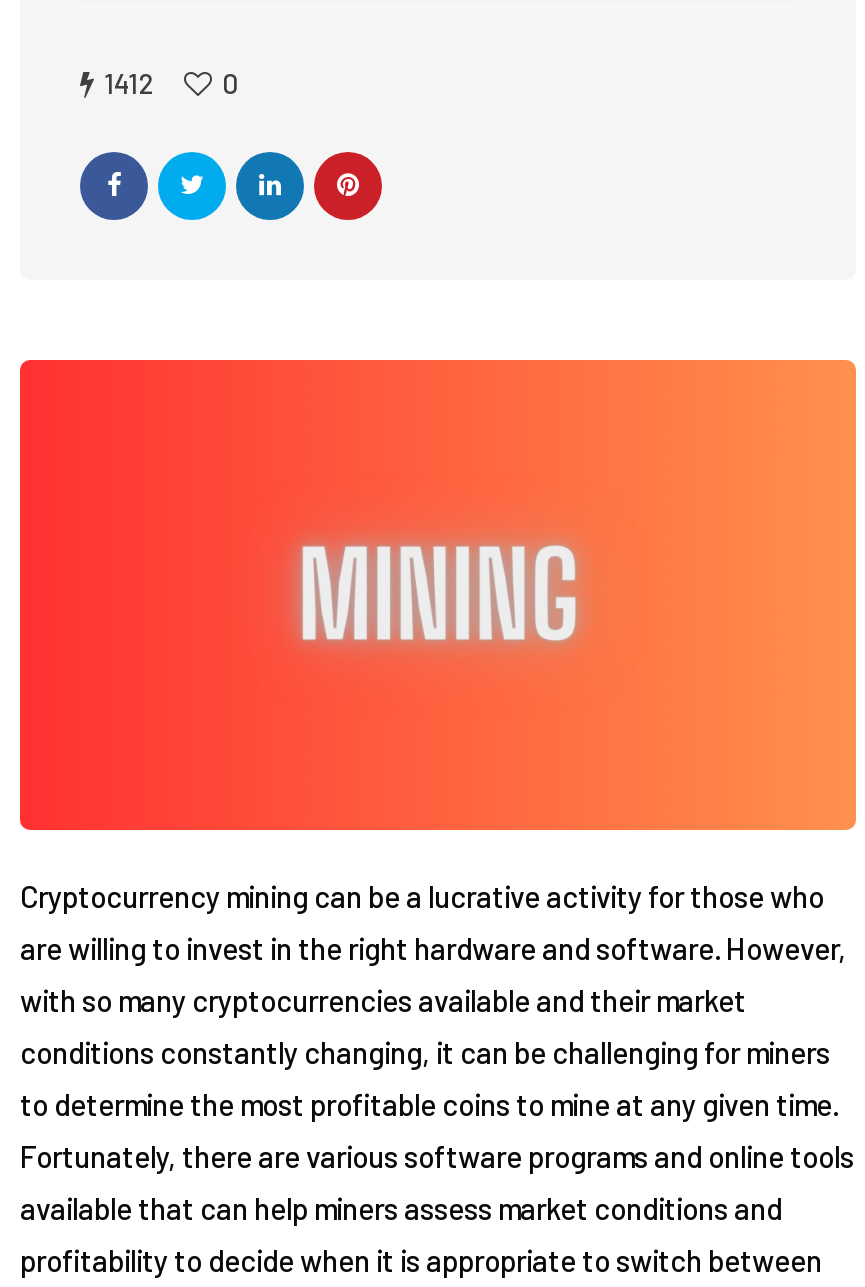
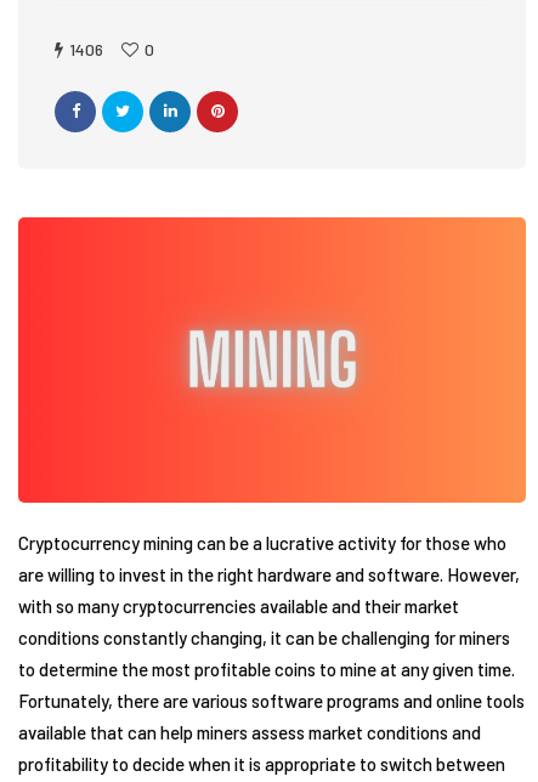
- 1412 0
+ 1406 0
